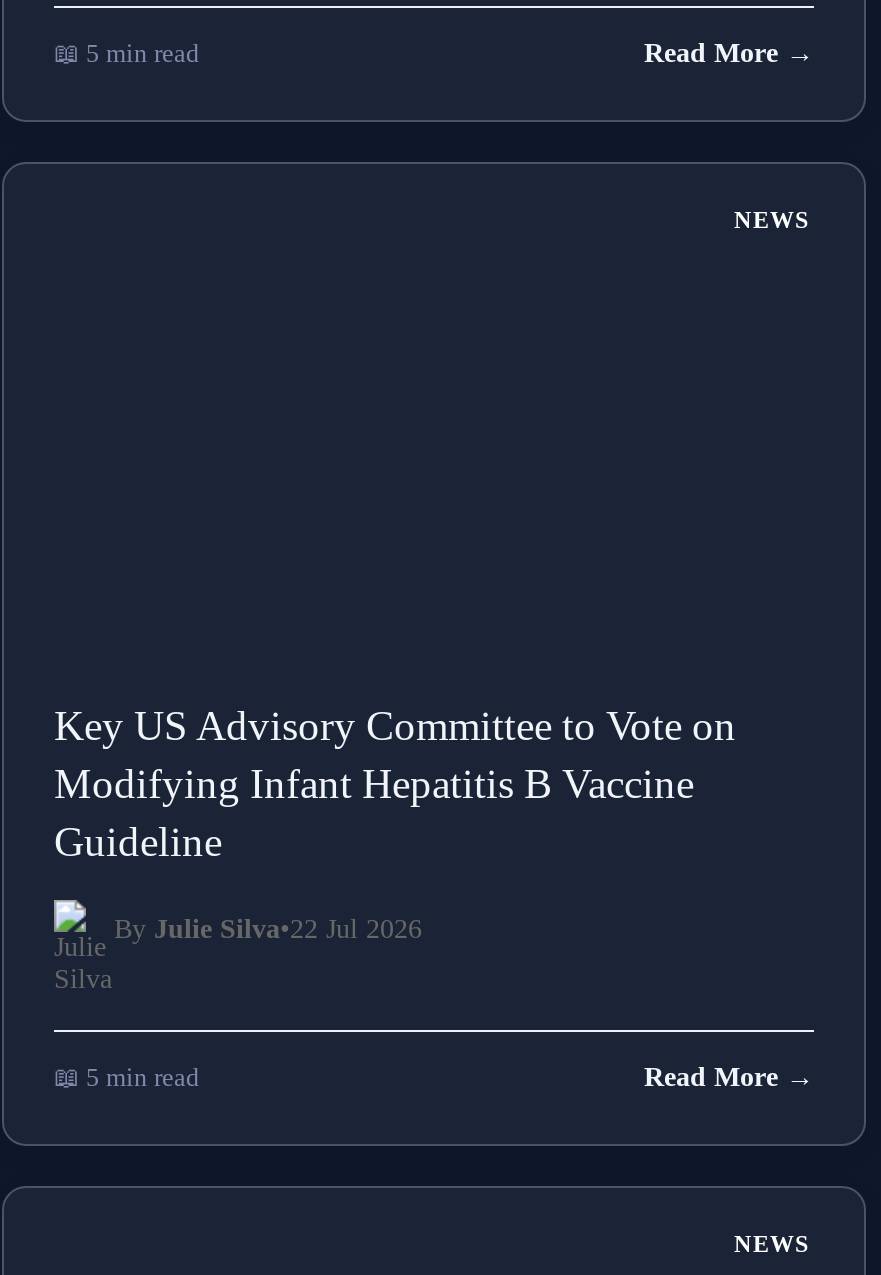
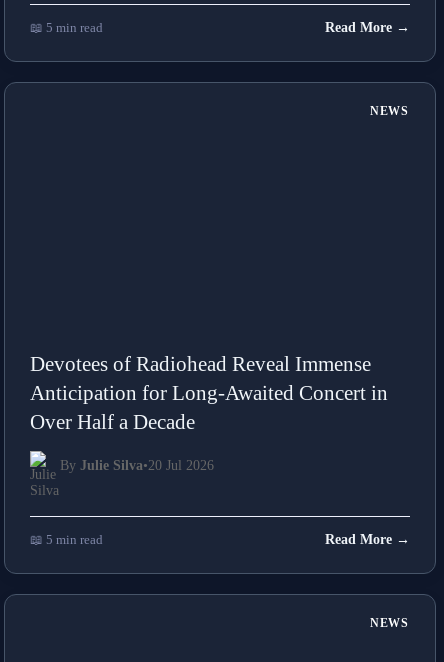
- Key US Advisory Committee to Vote on
- Modifying Infant Hepatitis B Vaccine
- Guideline
+ Devotees of Radiohead Reveal Immense
+ Anticipation for Long-Awaited Concert in
+ Over Half a Decade

- By Julie Silva•22 Jul 2026
+ By Julie Silva•20 Jul 2026
